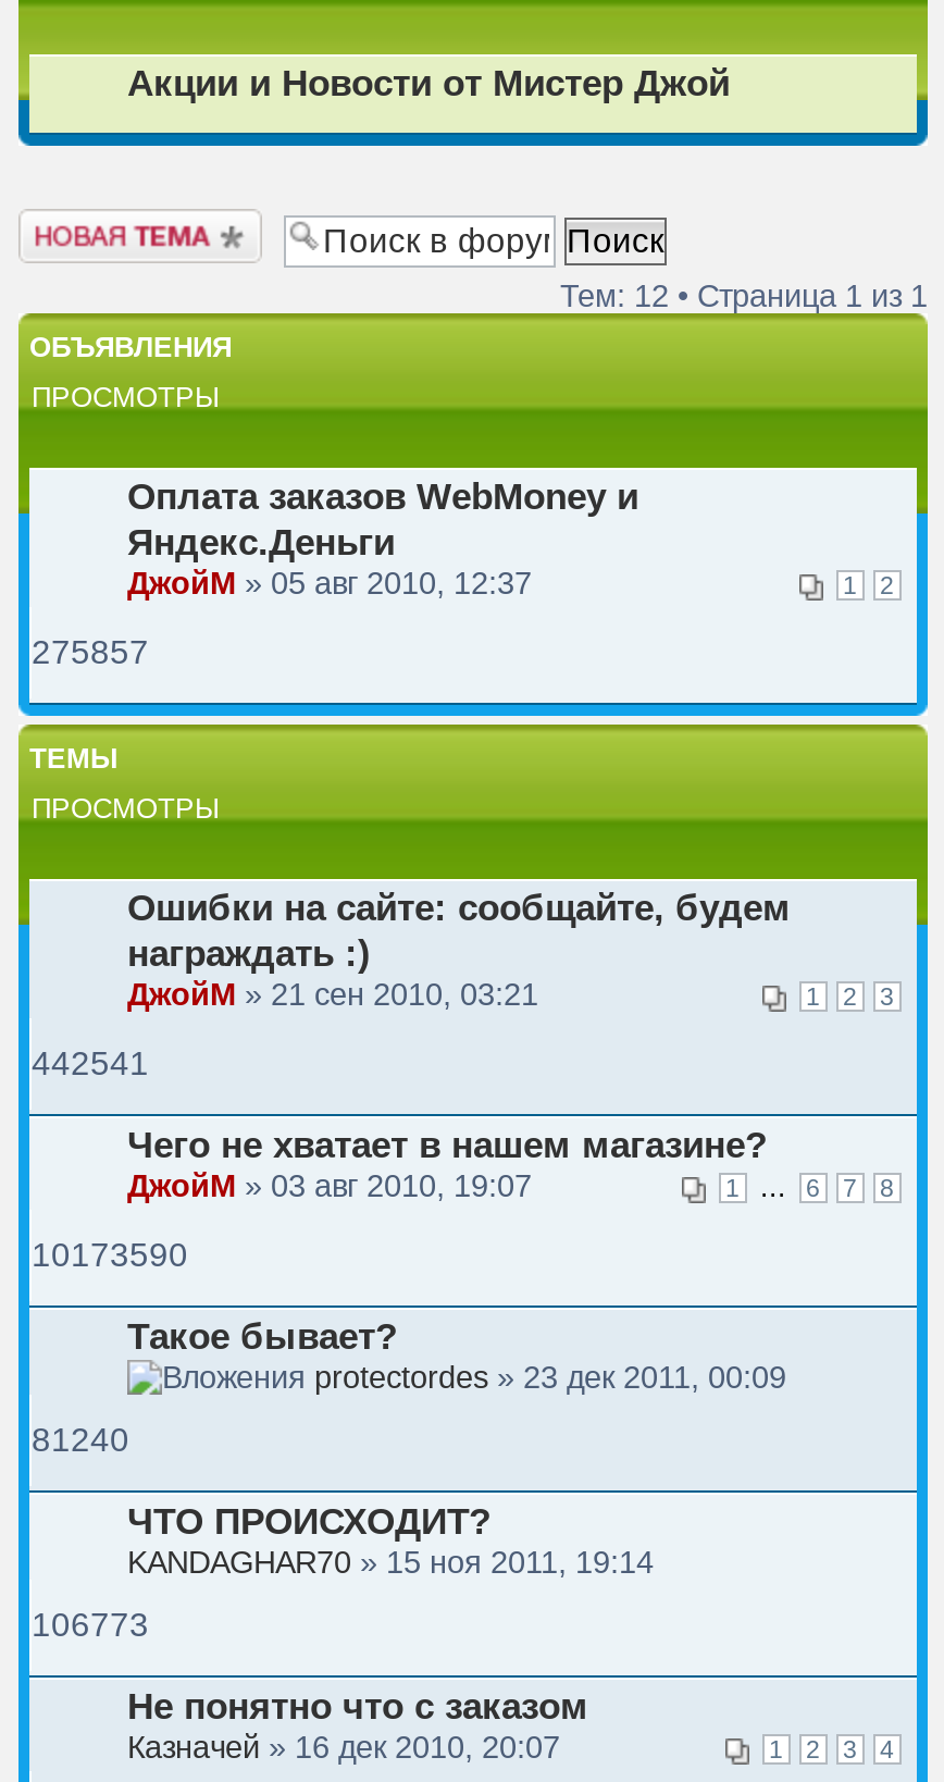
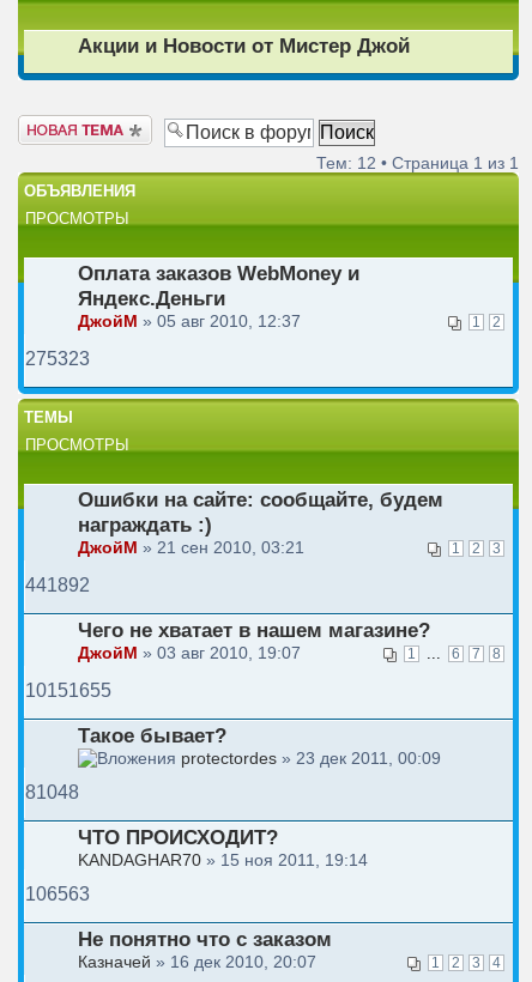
- 275857
+ 275323

- 442541
+ 441892

- 10173590
+ 10151655

- 81240
+ 81048

- 106773
+ 106563
